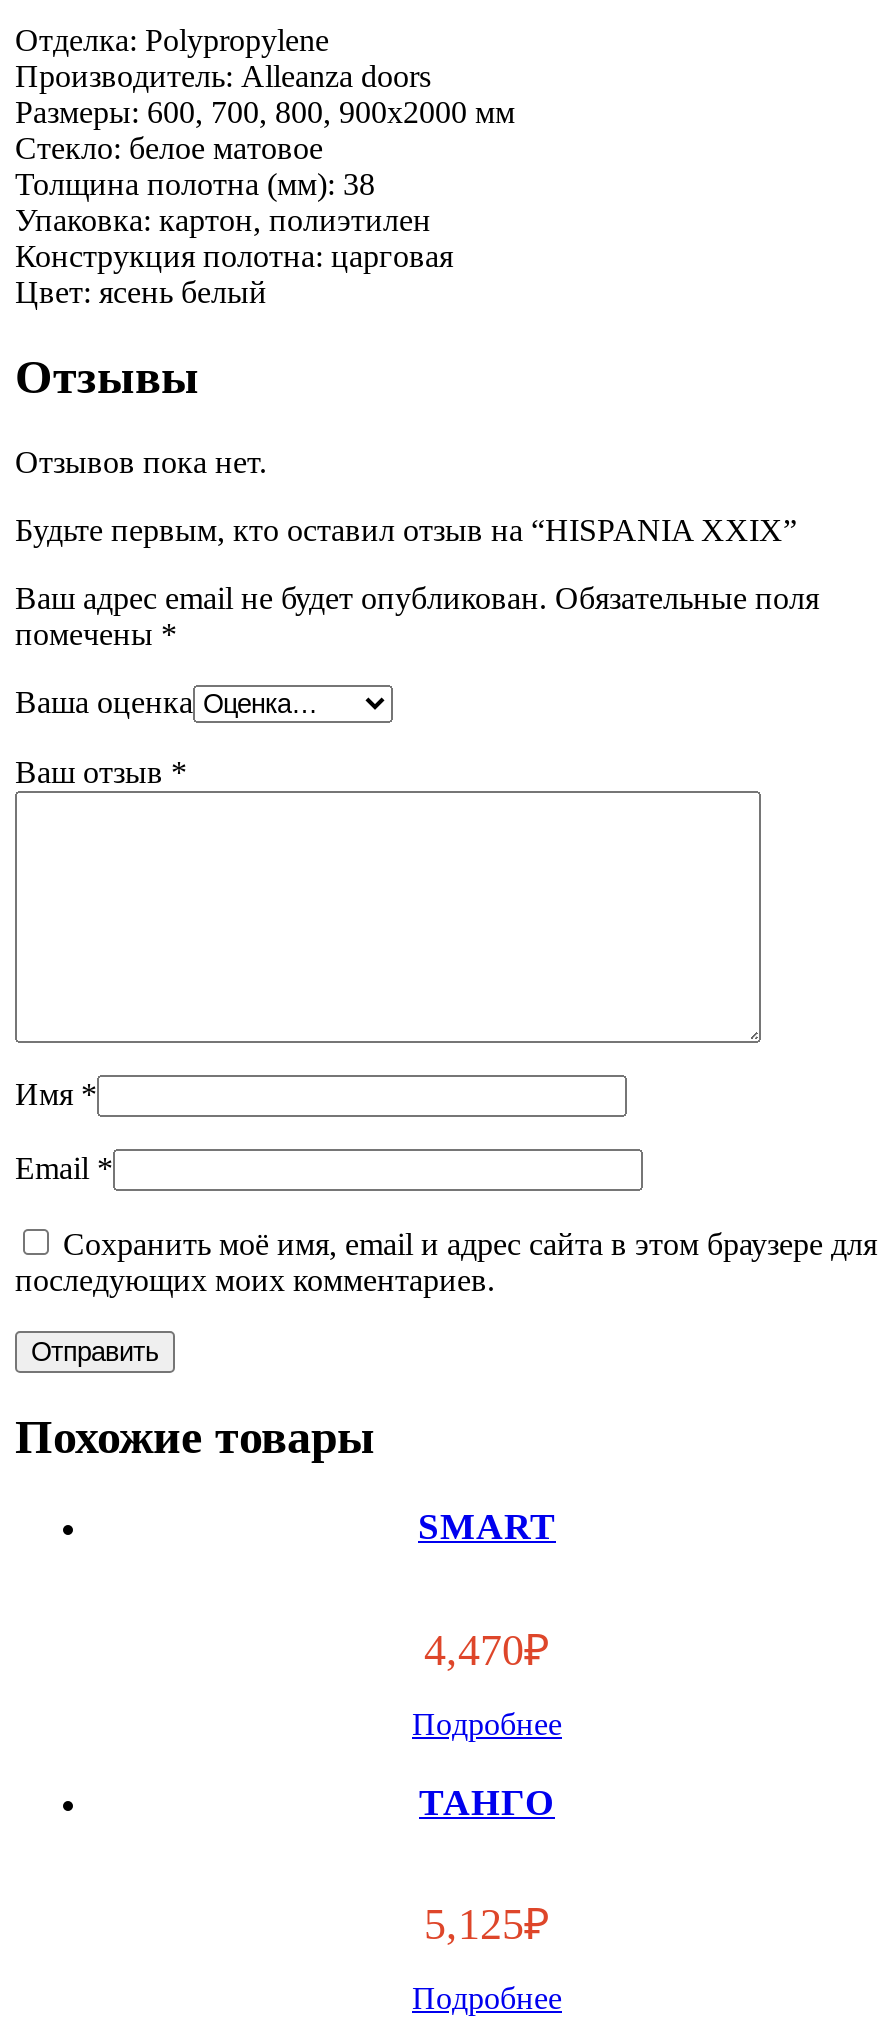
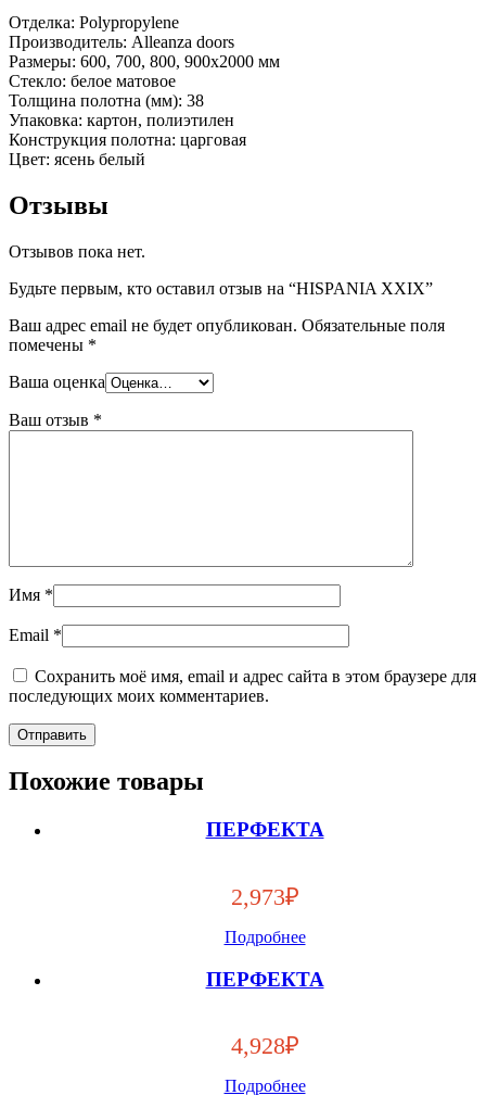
- SMART
+ ПЕРФЕКТА

- 4,470₽
+ 2,973₽

- ТАНГО
+ ПЕРФЕКТА

- 5,125₽
+ 4,928₽
